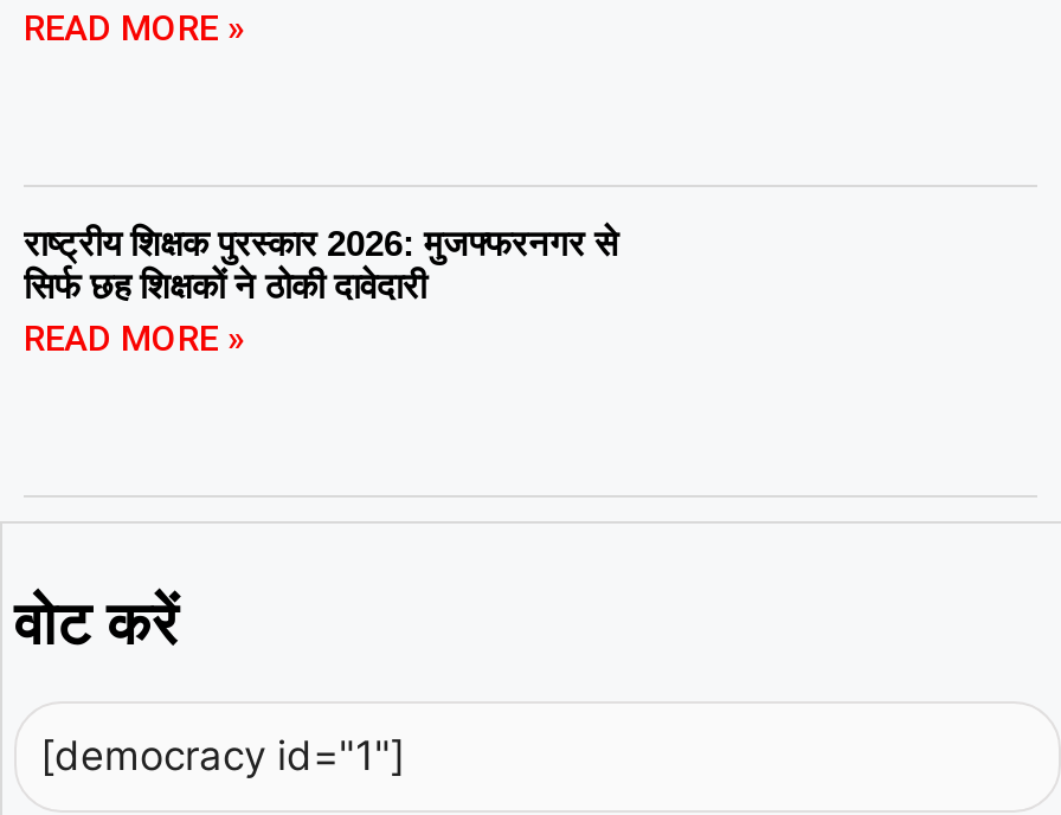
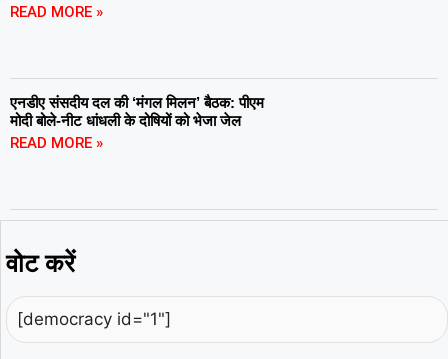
- राष्ट्रीय शिक्षक पुरस्कार 2026: मुजफ्फरनगर से
- सिर्फ छह शिक्षकों ने ठोकी दावेदारी
+ एनडीए संसदीय दल की ‘मंगल मिलन’ बैठक: पीएम
+ मोदी बोले-नीट धांधली के दोषियों को भेजा जेल
